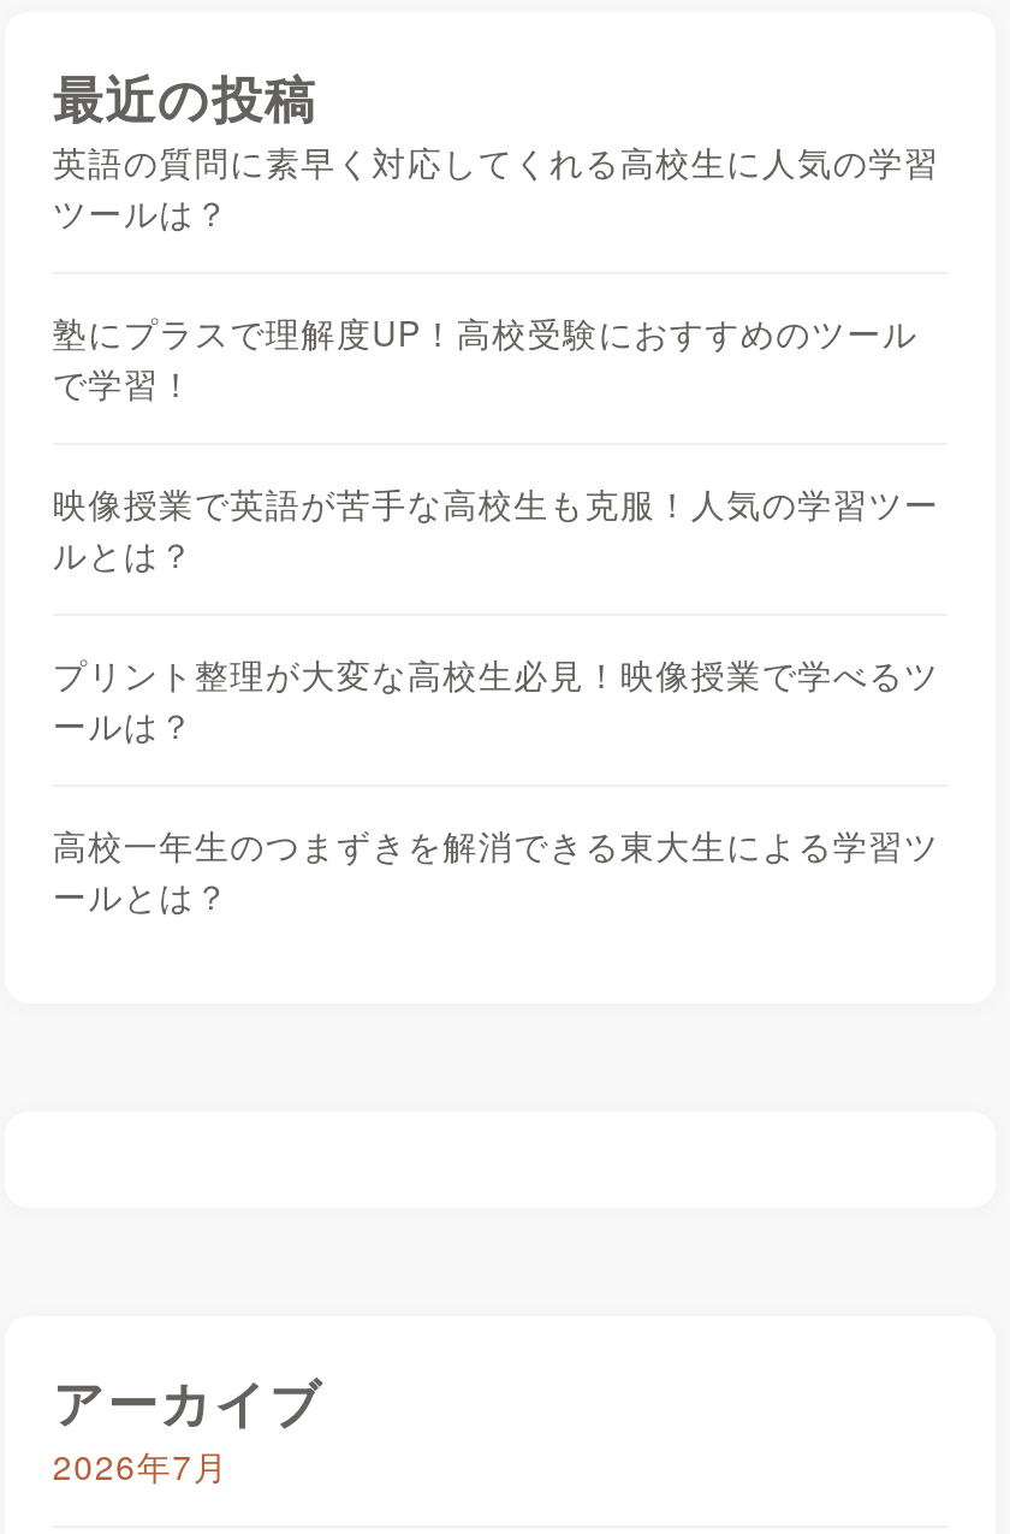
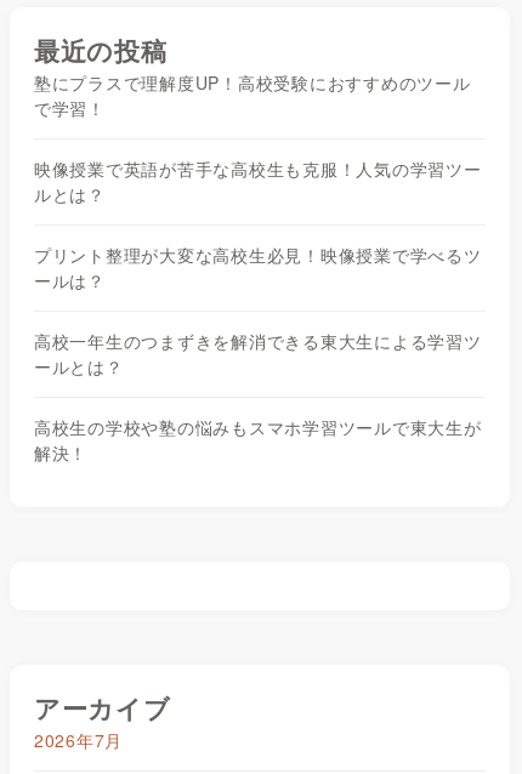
- 英語の質問に素早く対応してくれる高校生に人気の学習
- ツールは？

moved up: 塾にプラスで理解度UP！高校受験におすすめのツール | で学習！ | 映像授業で英語が苦手な高校生も克服！人気の学習ツー | ルとは？ | プリント整理が大変な高校生必見！映像授業で学べるツ | ールは？ | 高校一年生のつまずきを解消できる東大生による学習ツ | ールとは？

+ 高校生の学校や塾の悩みもスマホ学習ツールで東大生が
+ 解決！
